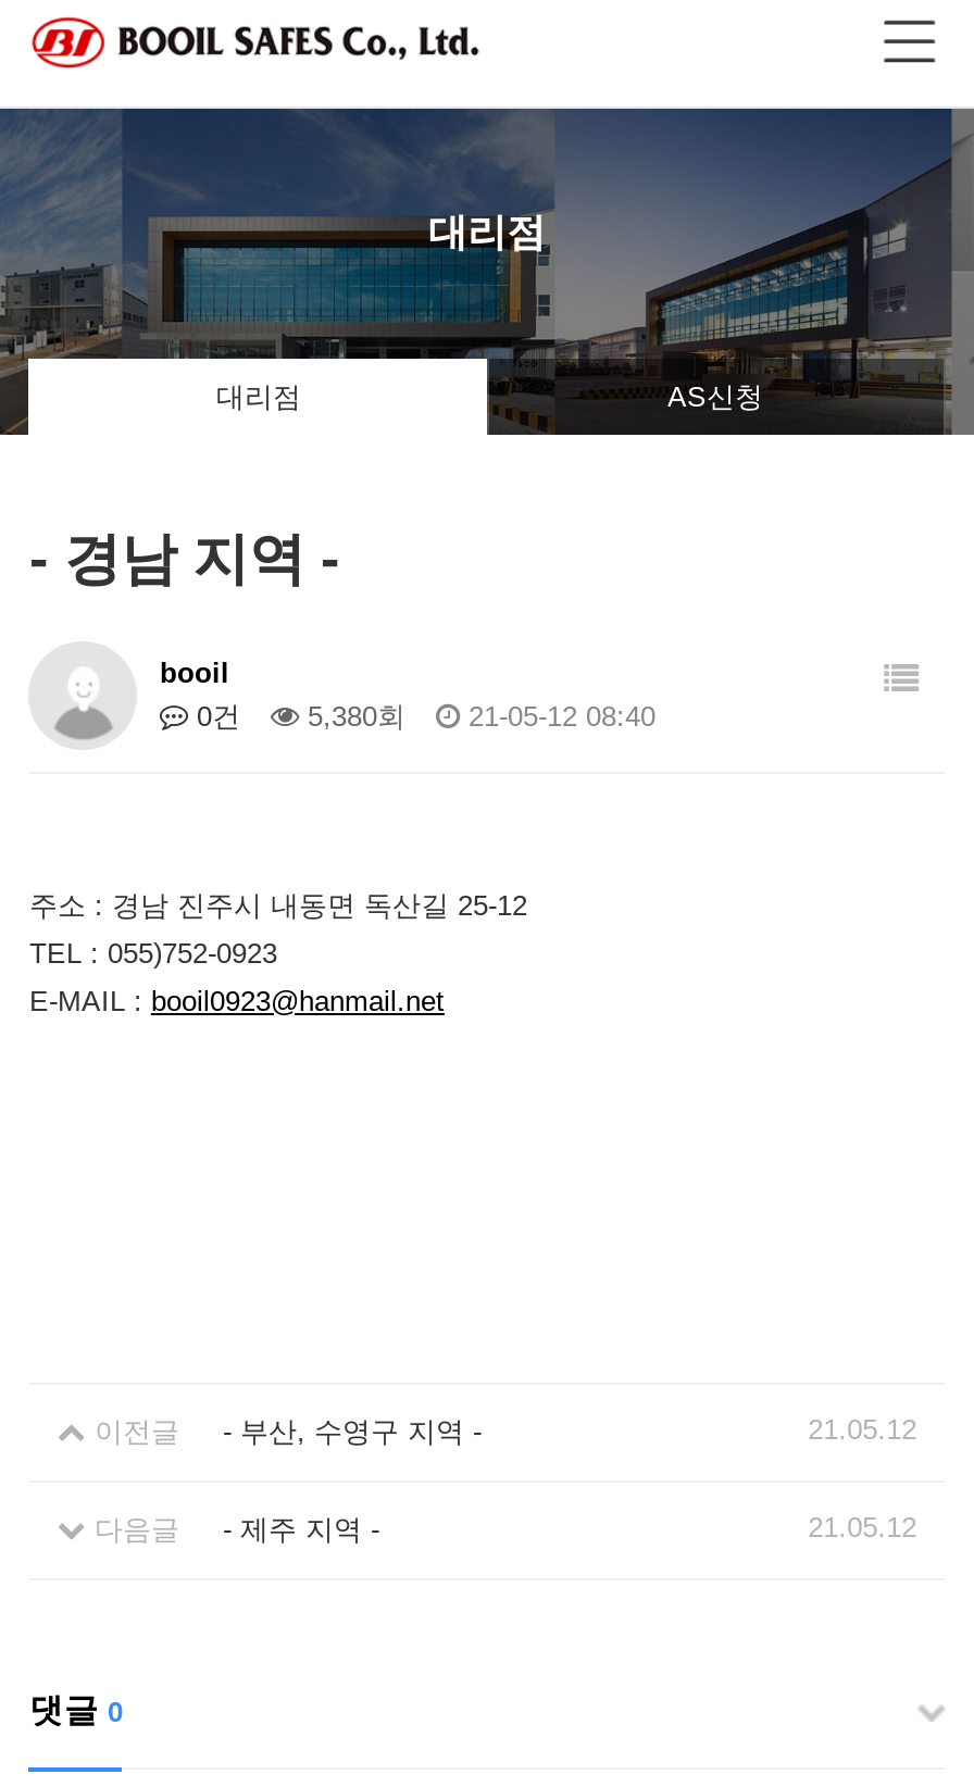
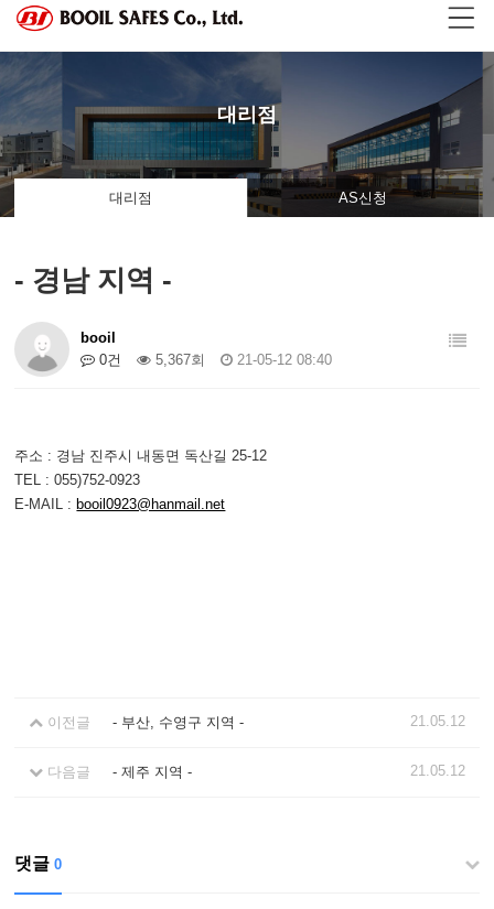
- 0건 5,380회 21-05-12 08:40
+ 0건 5,367회 21-05-12 08:40
